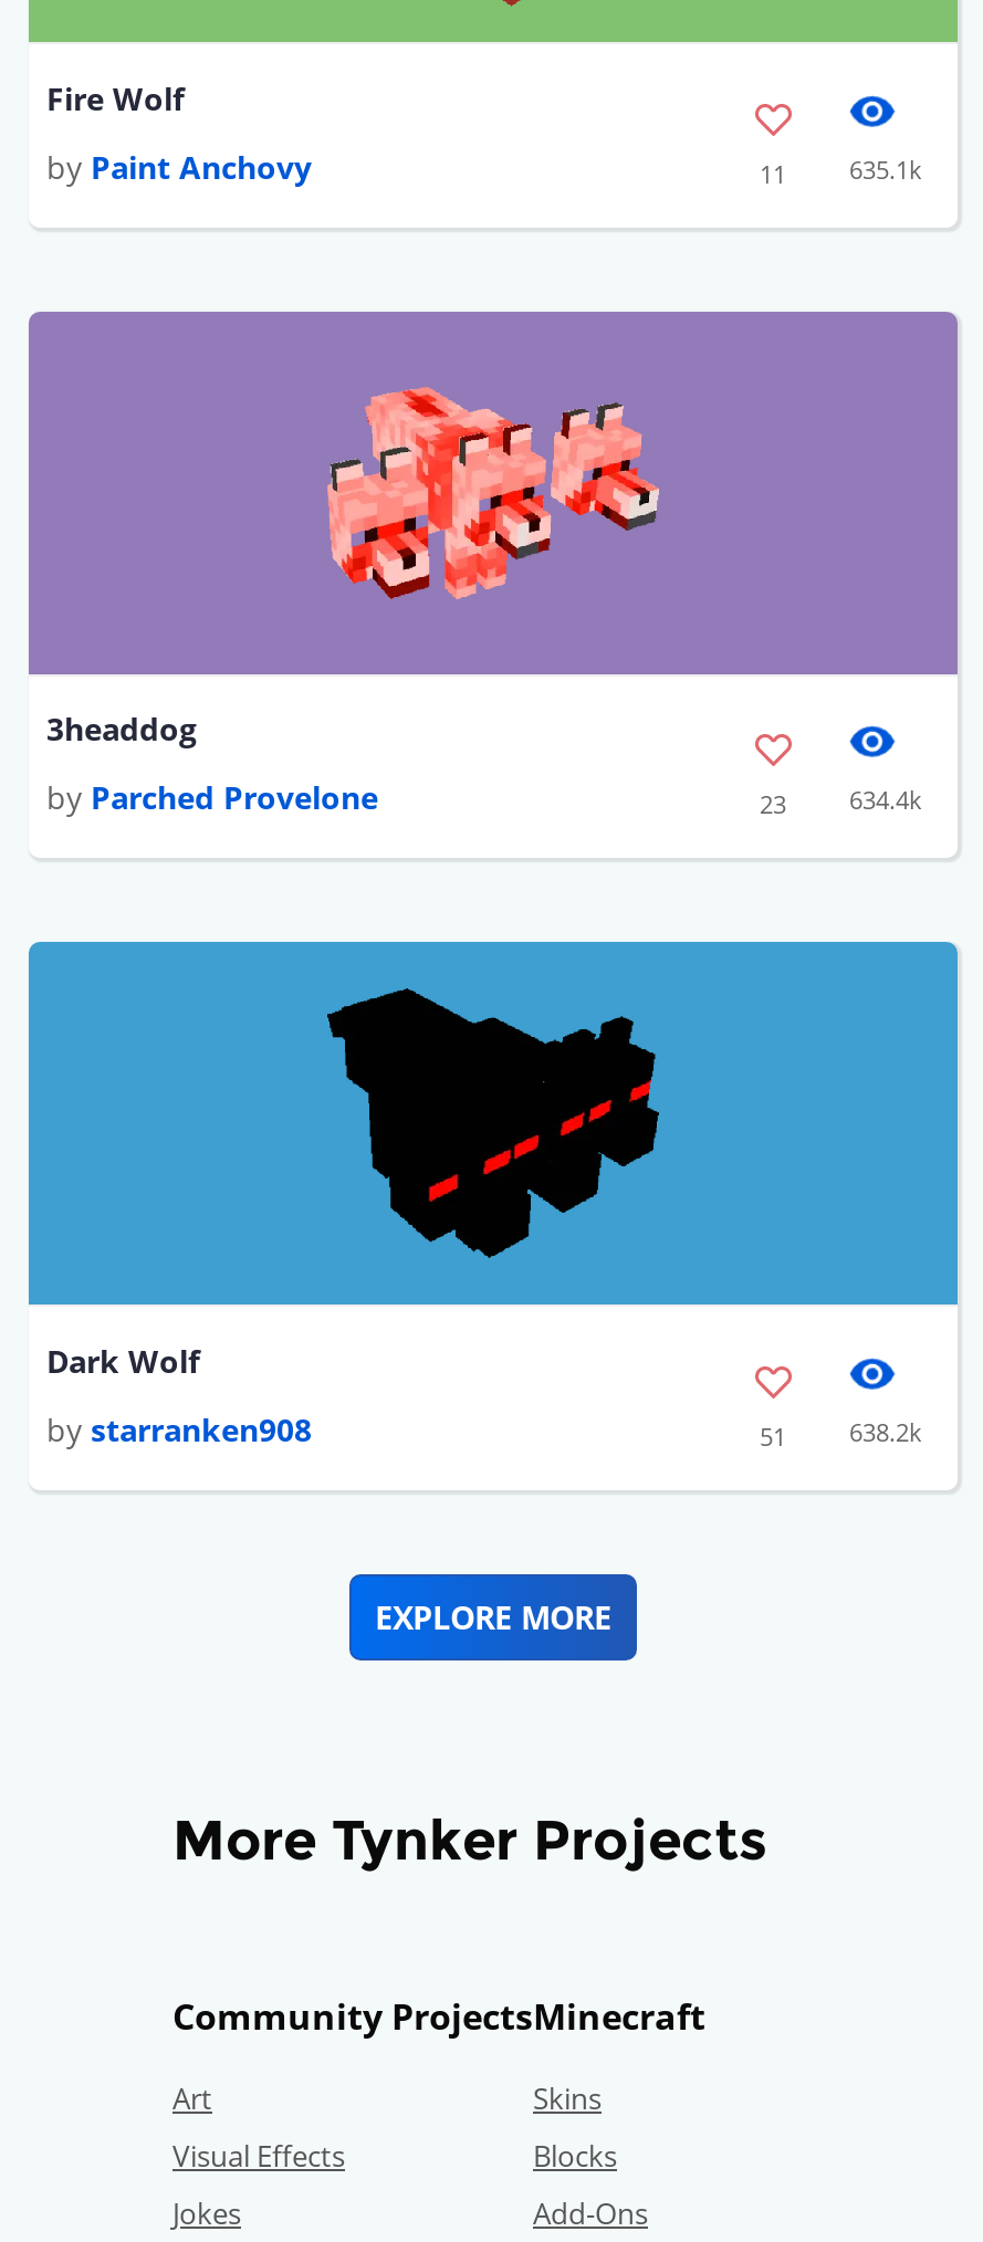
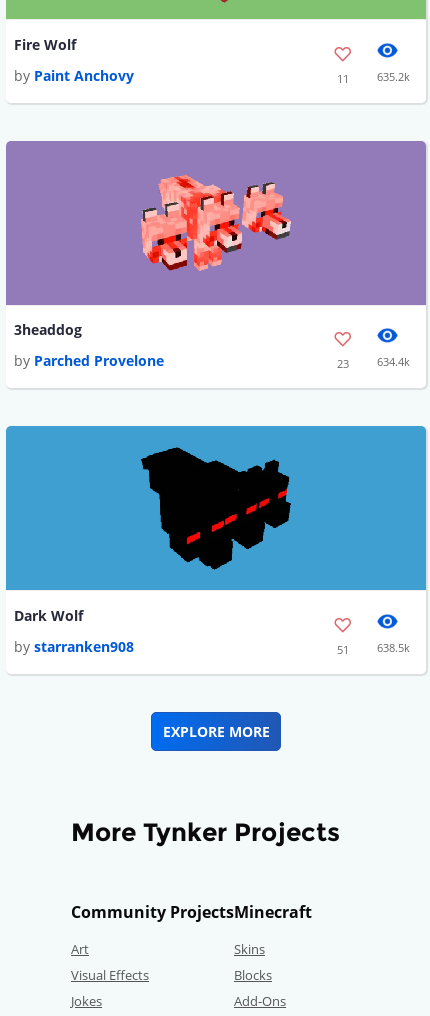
- 11 635.1k
+ 11 635.2k

- 51 638.2k
+ 51 638.5k
